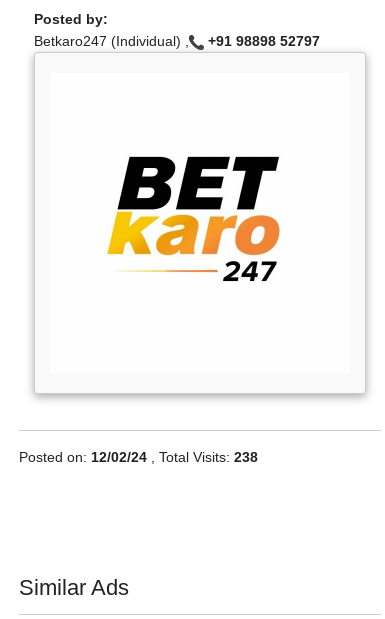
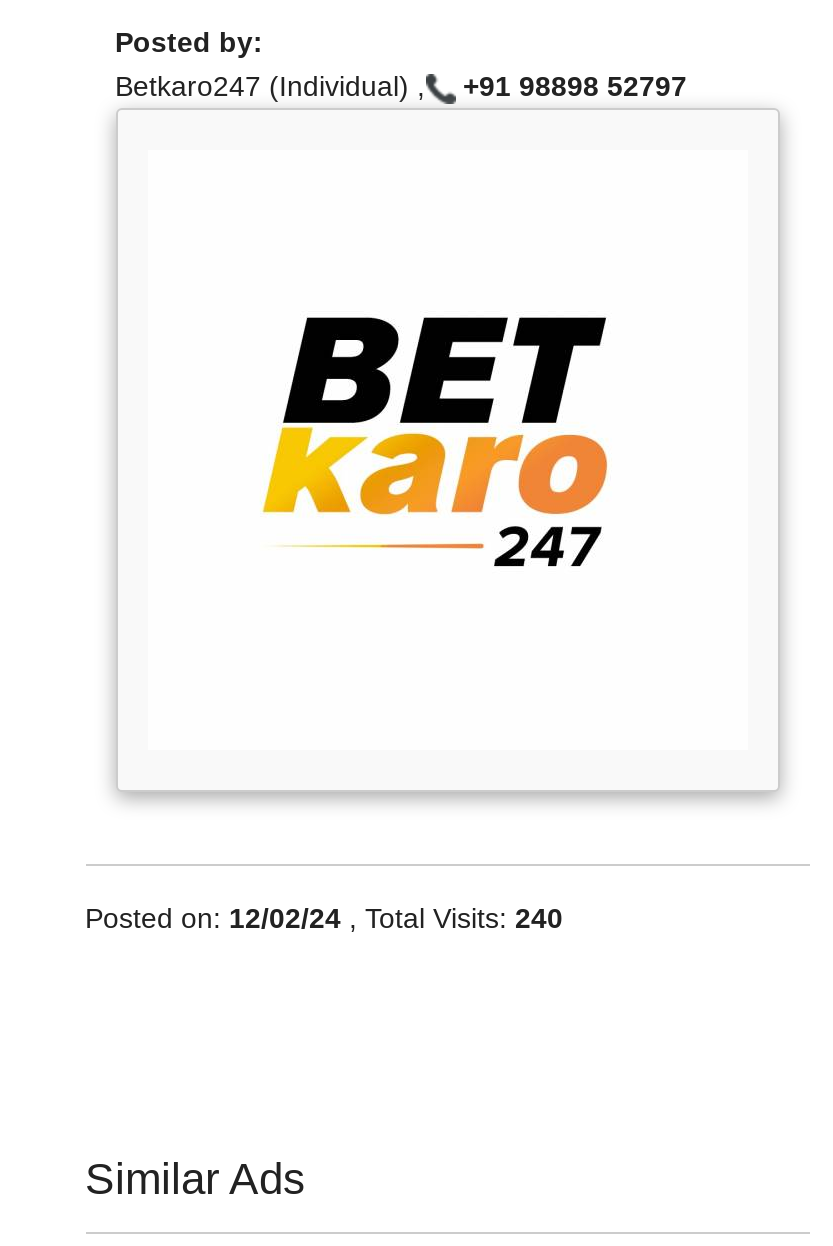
- Posted on: 12/02/24, Total Visits: 238
+ Posted on: 12/02/24, Total Visits: 240
